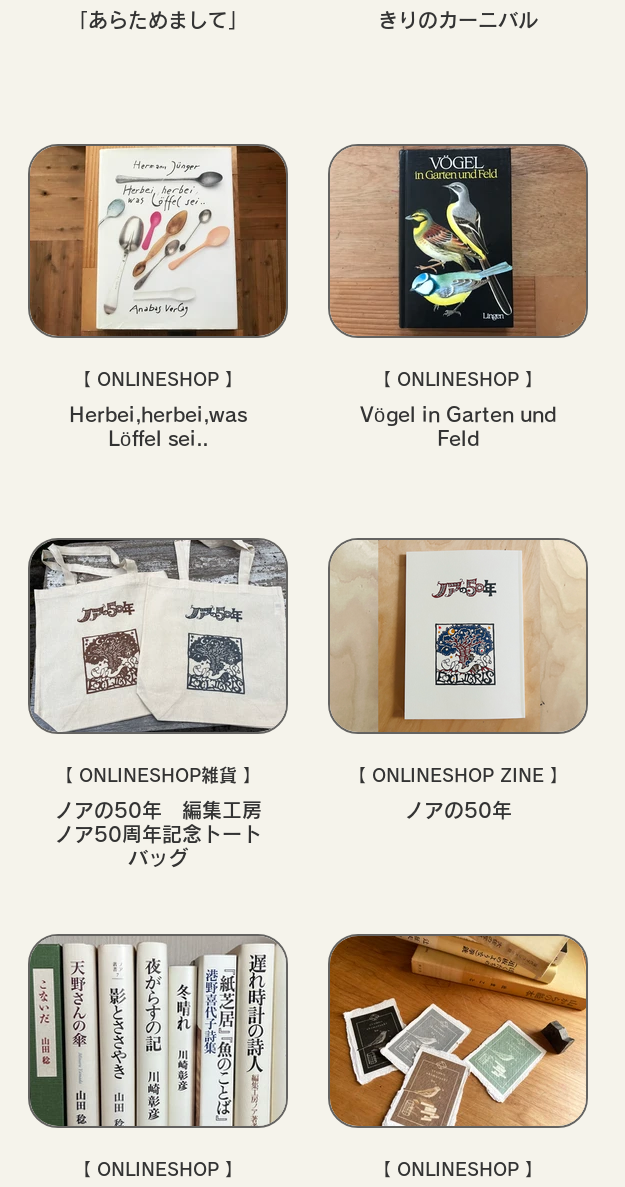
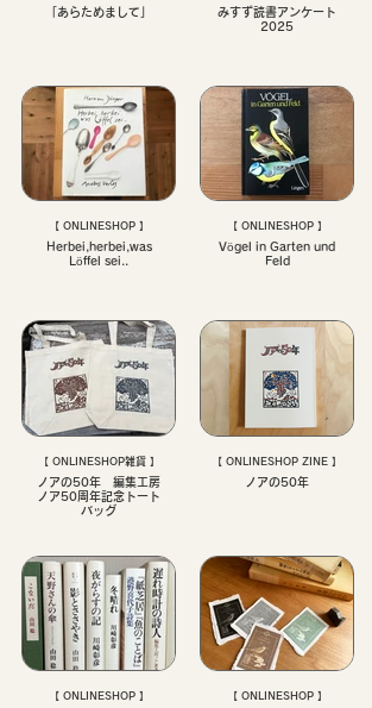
- きりのカーニバル
+ みすず読書アンケート
+ 2025
